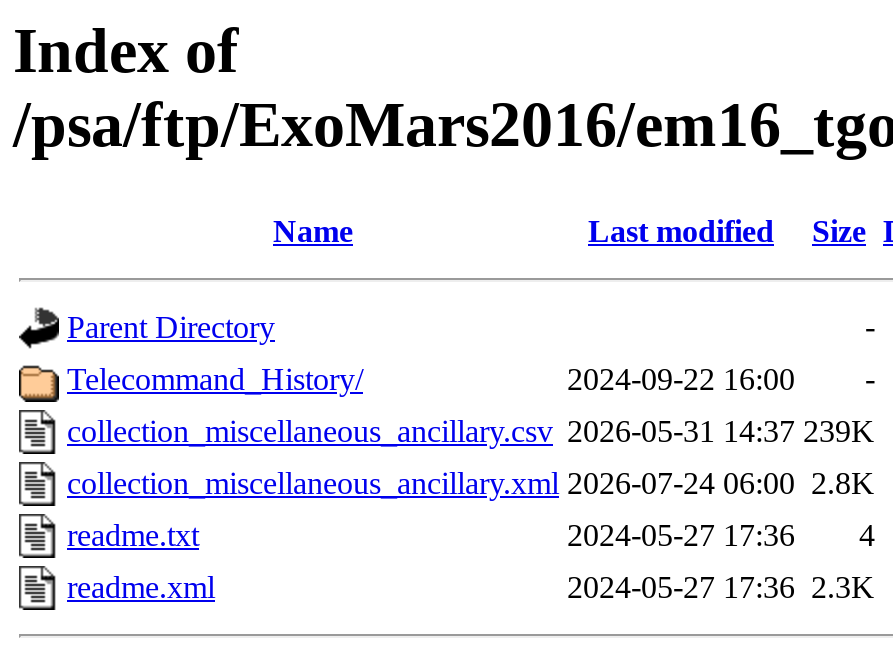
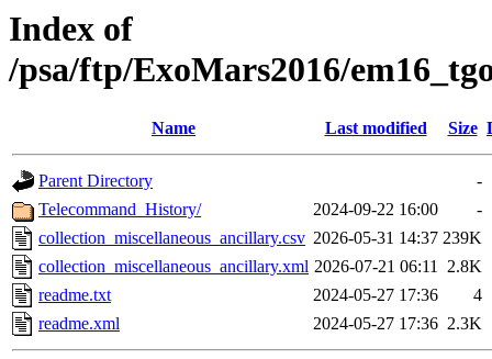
- collection_miscellaneous_ancillary.xml 2026-07-24 06:00 2.8K
+ collection_miscellaneous_ancillary.xml 2026-07-21 06:11 2.8K
